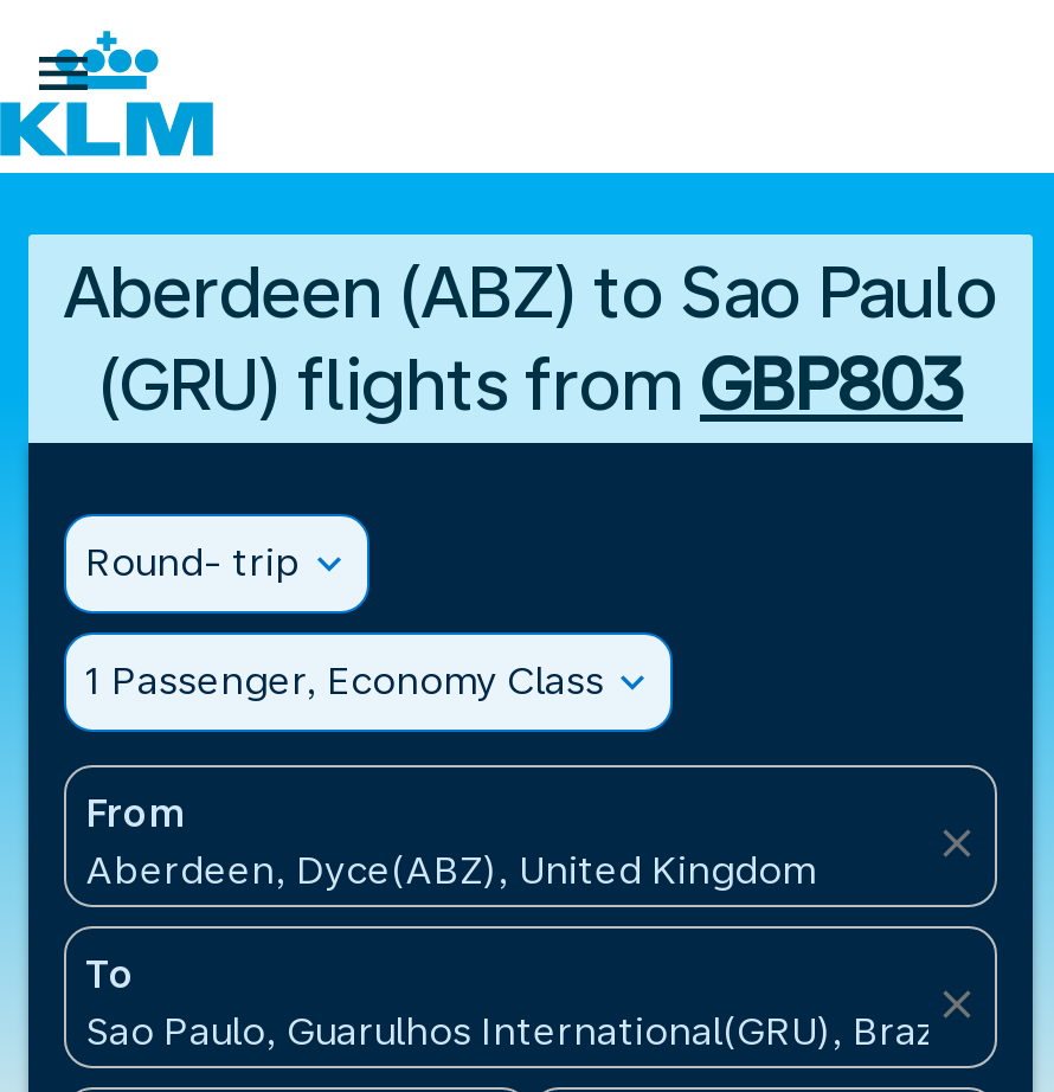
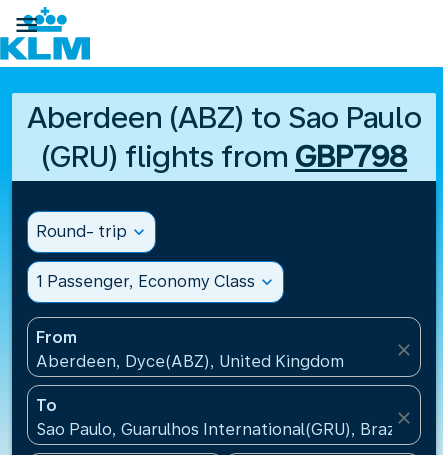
- (GRU) flights from GBP803
+ (GRU) flights from GBP798
